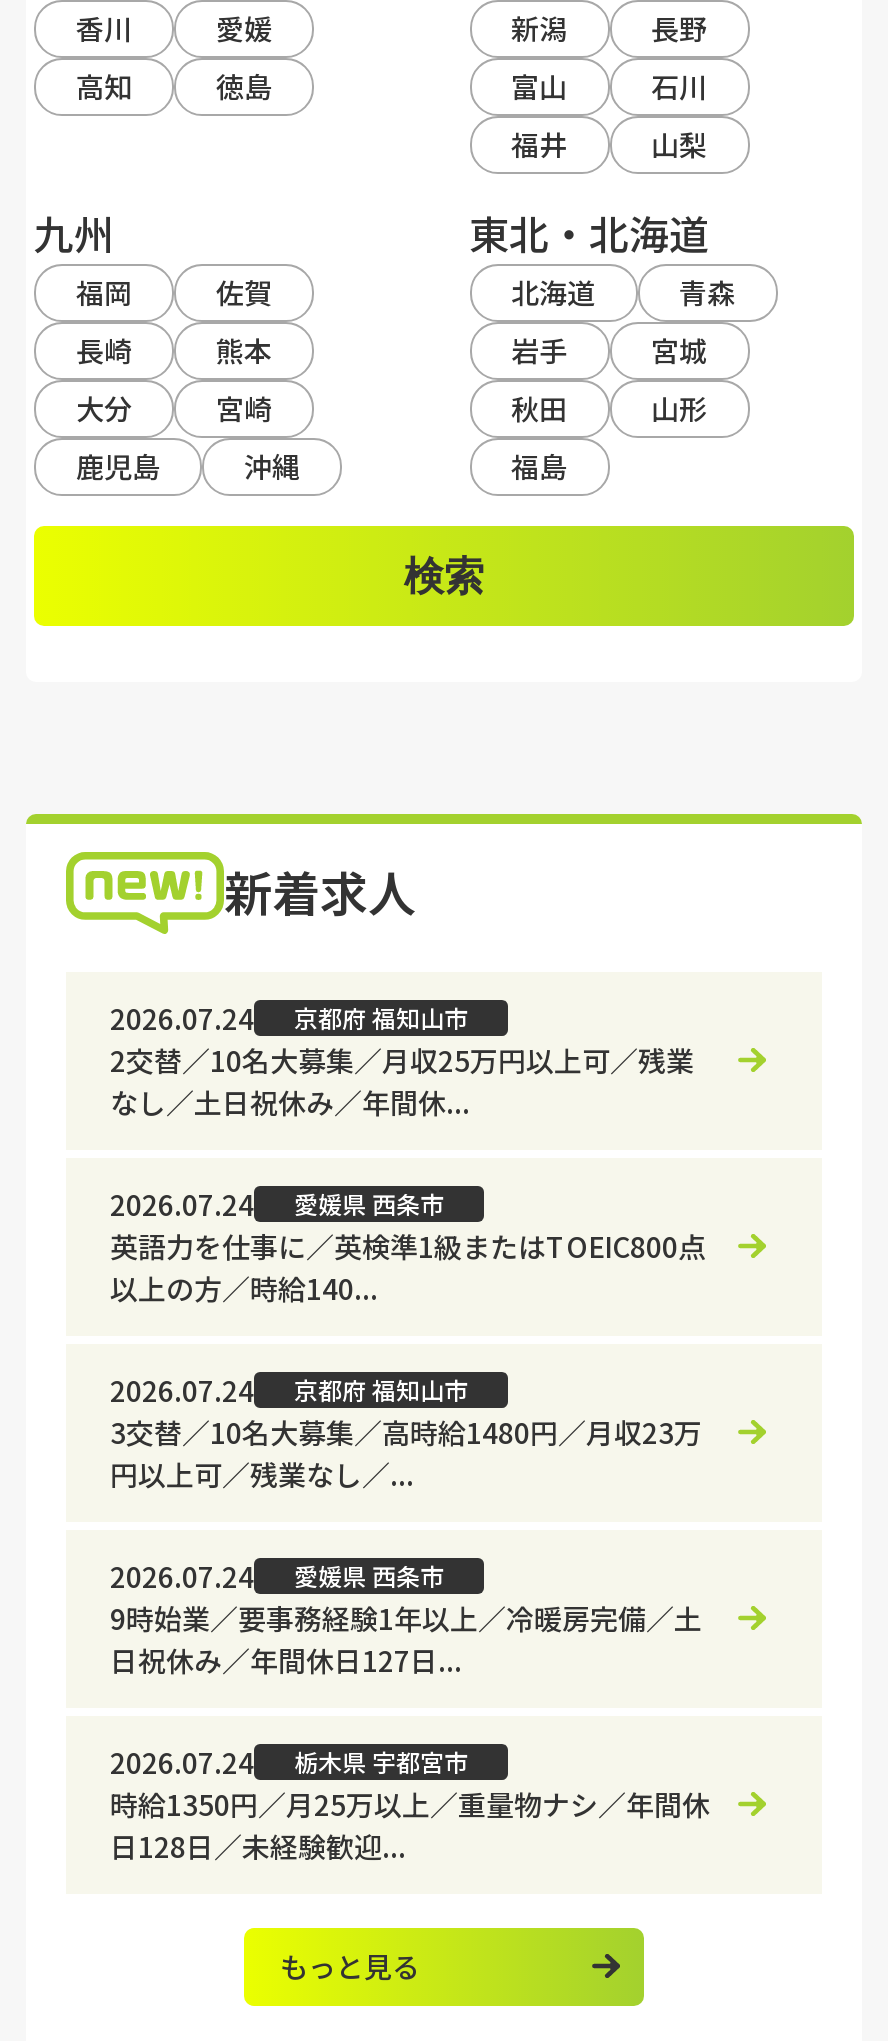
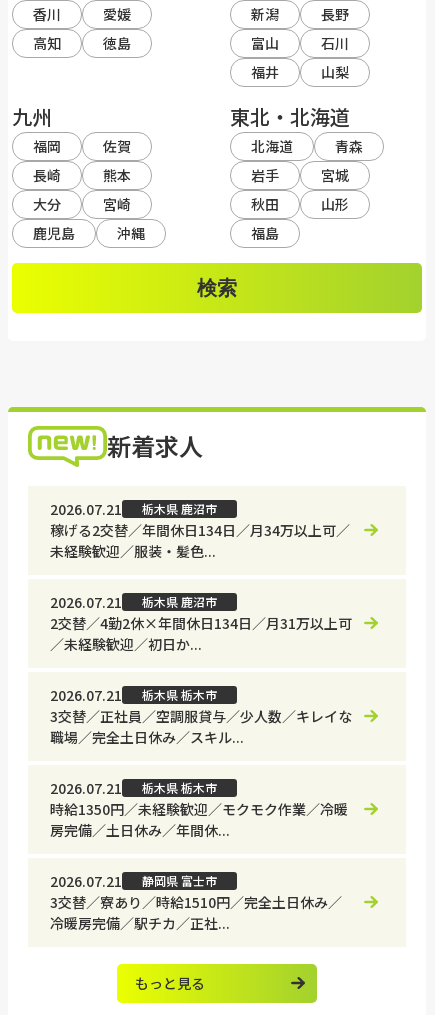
- 2026.07.24
- 京都府 福知山市
- 2交替／10名大募集／月収25万円以上可／残業
- なし／土日祝休み／年間休...
+ 2026.07.21
+ 栃木県 鹿沼市
+ 稼げる2交替／年間休日134日／月34万以上可／
+ 未経験歓迎／服装・髪色...

- 2026.07.24
- 愛媛県 西条市
- 英語力を仕事に／英検準1級またはTOEIC800点
- 以上の方／時給140...
+ 2026.07.21
+ 栃木県 鹿沼市
+ 2交替／4勤2休×年間休日134日／月31万以上可
+ ／未経験歓迎／初日か...

- 2026.07.24
- 京都府 福知山市
- 3交替／10名大募集／高時給1480円／月収23万
- 円以上可／残業なし／...
+ 2026.07.21
+ 栃木県 栃木市
+ 3交替／正社員／空調服貸与／少人数／キレイな
+ 職場／完全土日休み／スキル...

- 2026.07.24
- 愛媛県 西条市
- 9時始業／要事務経験1年以上／冷暖房完備／土
- 日祝休み／年間休日127日...
+ 2026.07.21
+ 栃木県 栃木市
+ 時給1350円／未経験歓迎／モクモク作業／冷暖
+ 房完備／土日休み／年間休...

- 2026.07.24
- 栃木県 宇都宮市
- 時給1350円／月25万以上／重量物ナシ／年間休
- 日128日／未経験歓迎...
+ 2026.07.21
+ 静岡県 富士市
+ 3交替／寮あり／時給1510円／完全土日休み／
+ 冷暖房完備／駅チカ／正社...
